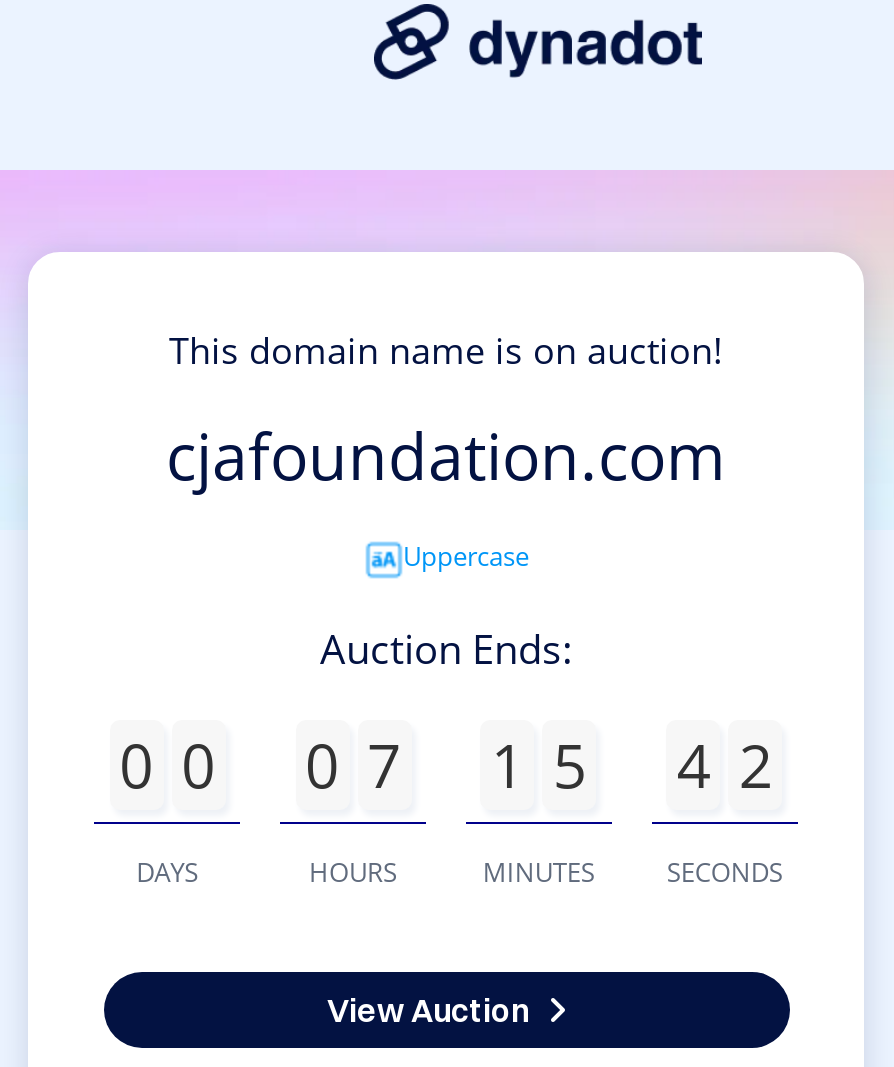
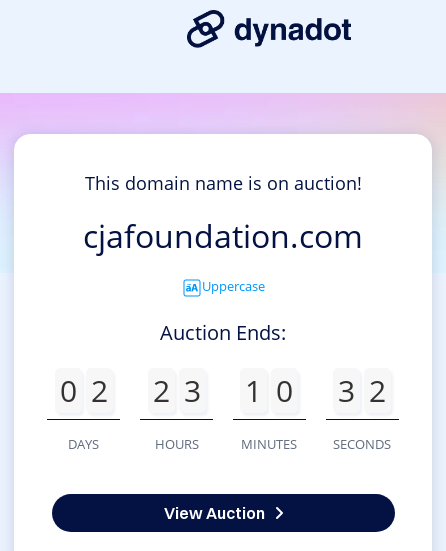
- 0 0
+ 0 2

- 0 7
+ 2 3

- 1 5
+ 1 0

- 4 2
+ 3 2
